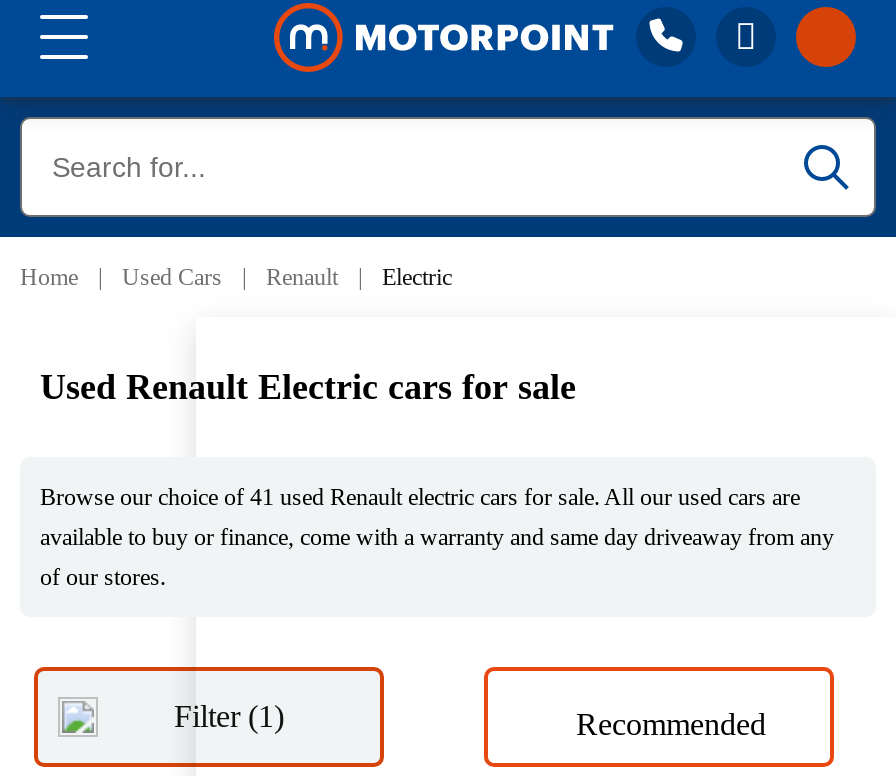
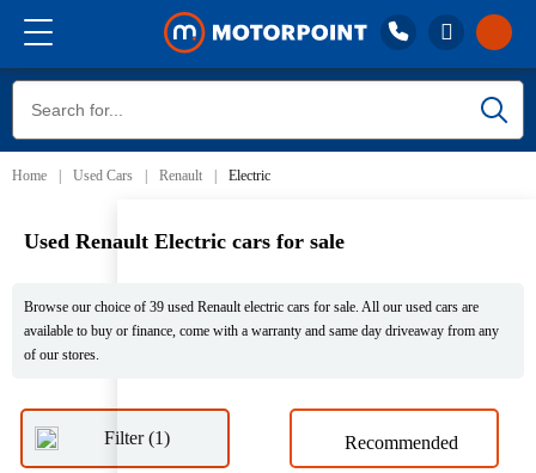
- Browse our choice of 41 used Renault electric cars for sale. All our used cars are
+ Browse our choice of 39 used Renault electric cars for sale. All our used cars are
